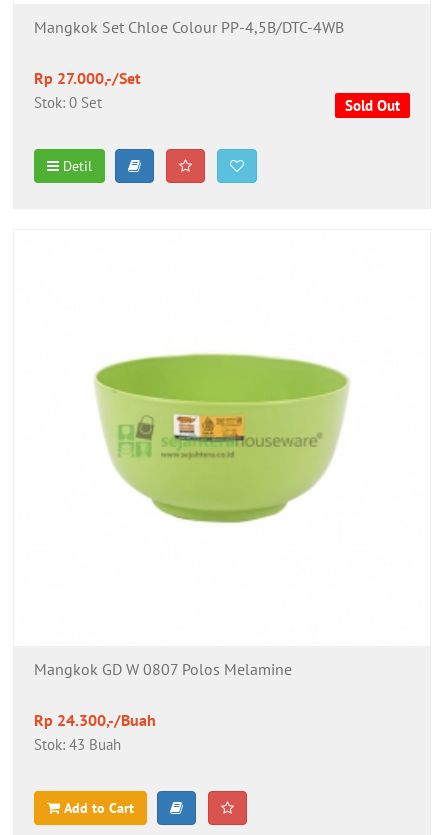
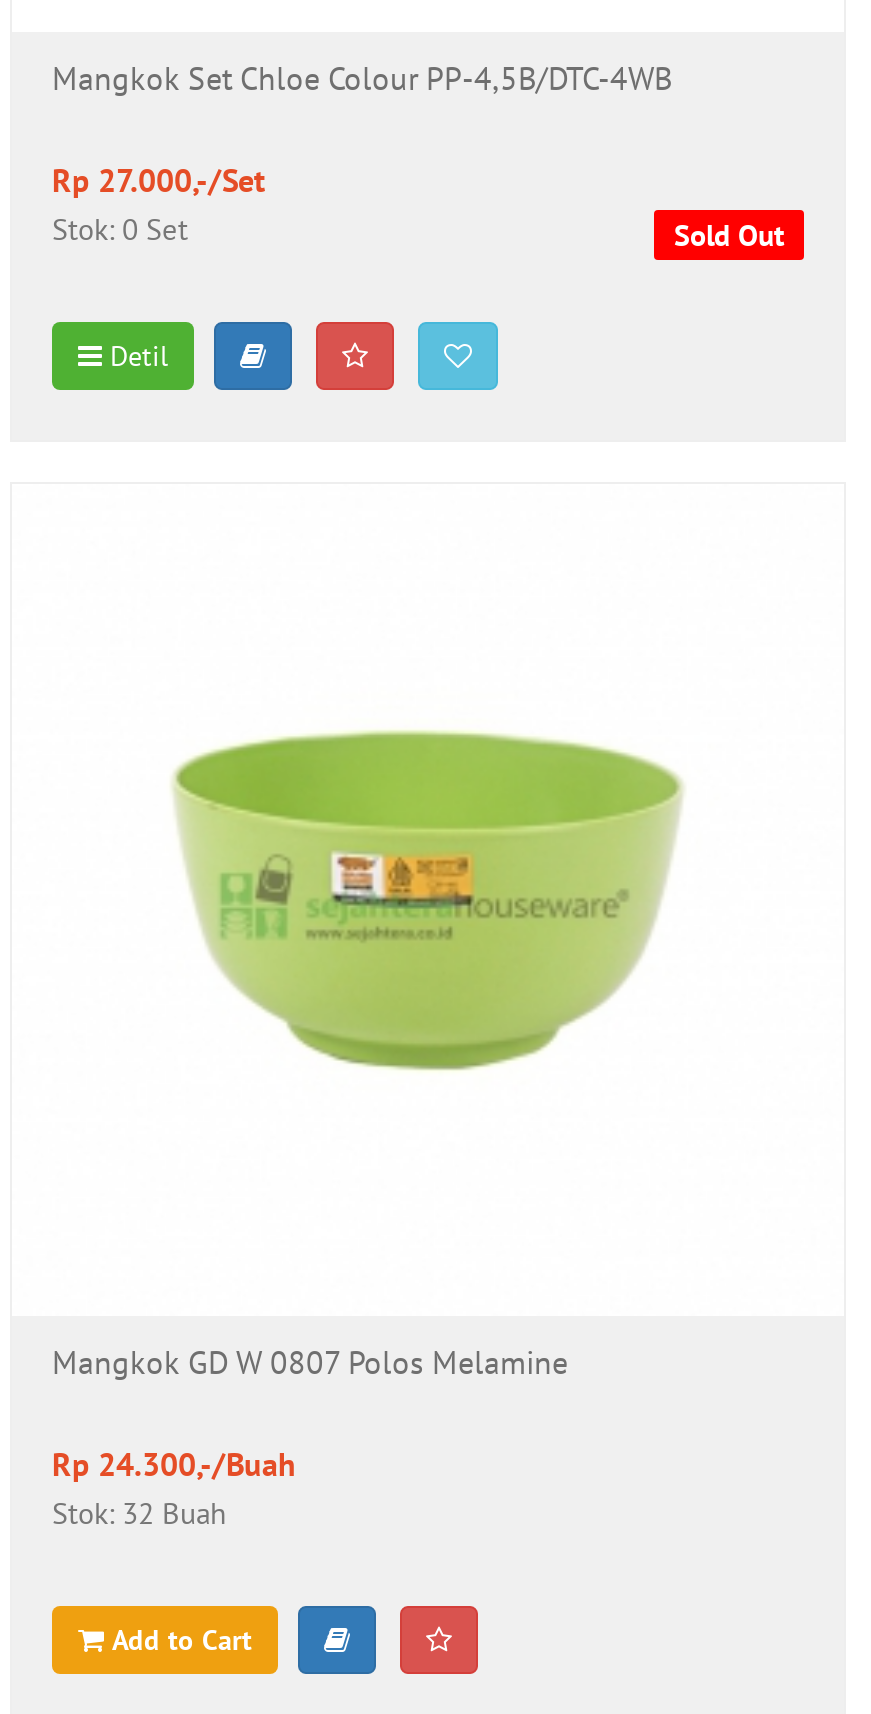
- Stok: 43 Buah
+ Stok: 32 Buah
